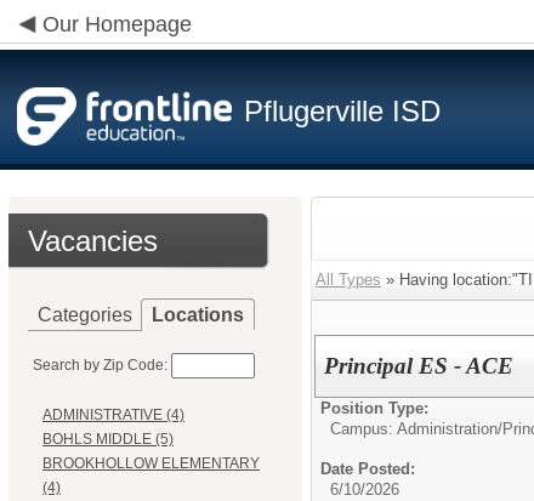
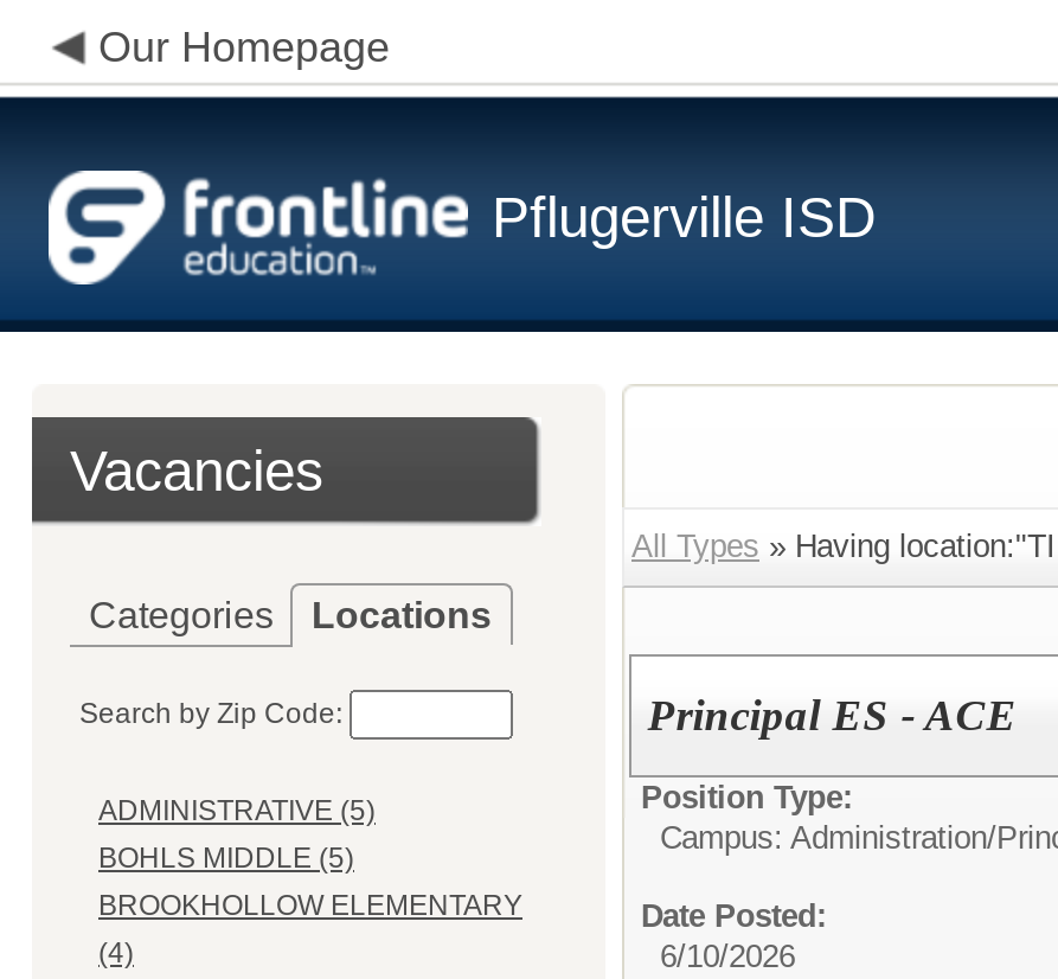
- ADMINISTRATIVE (4)
+ ADMINISTRATIVE (5)
